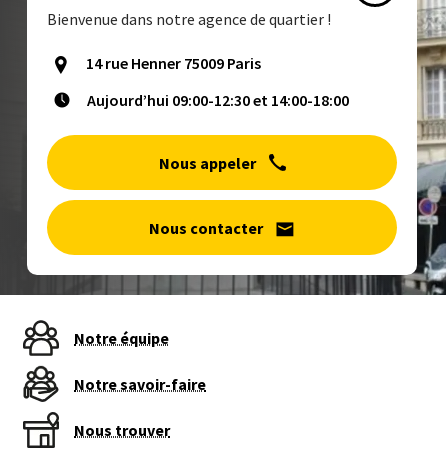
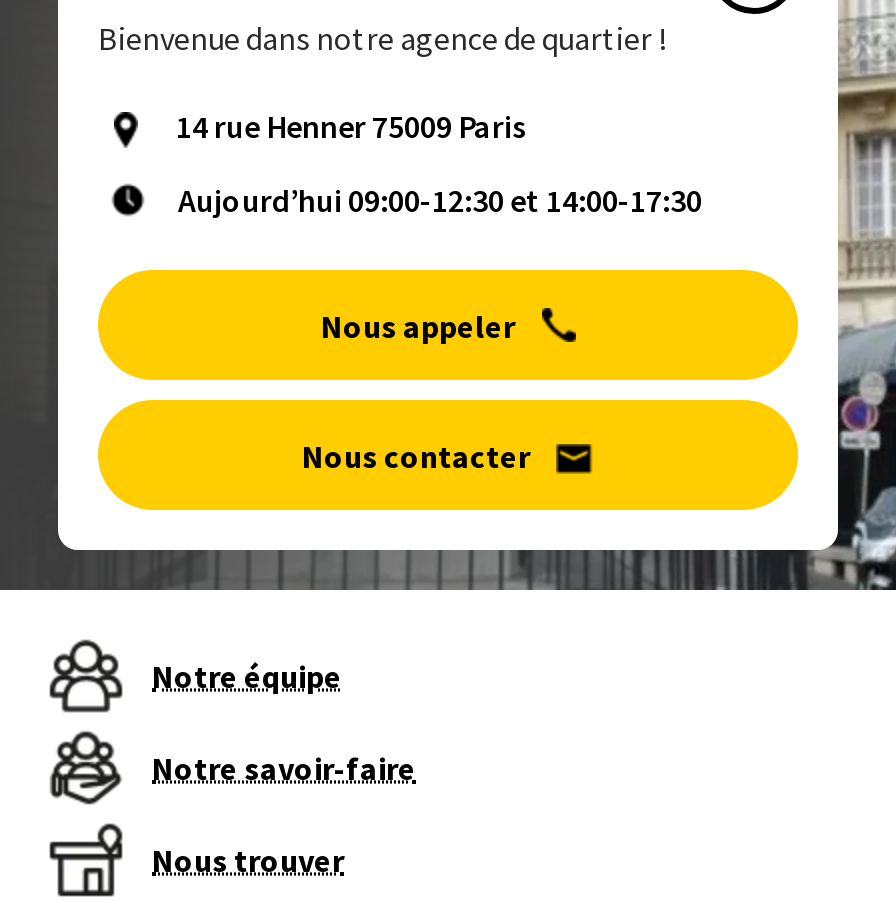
- Aujourd’hui 09:00-12:30 et 14:00-18:00
+ Aujourd’hui 09:00-12:30 et 14:00-17:30
